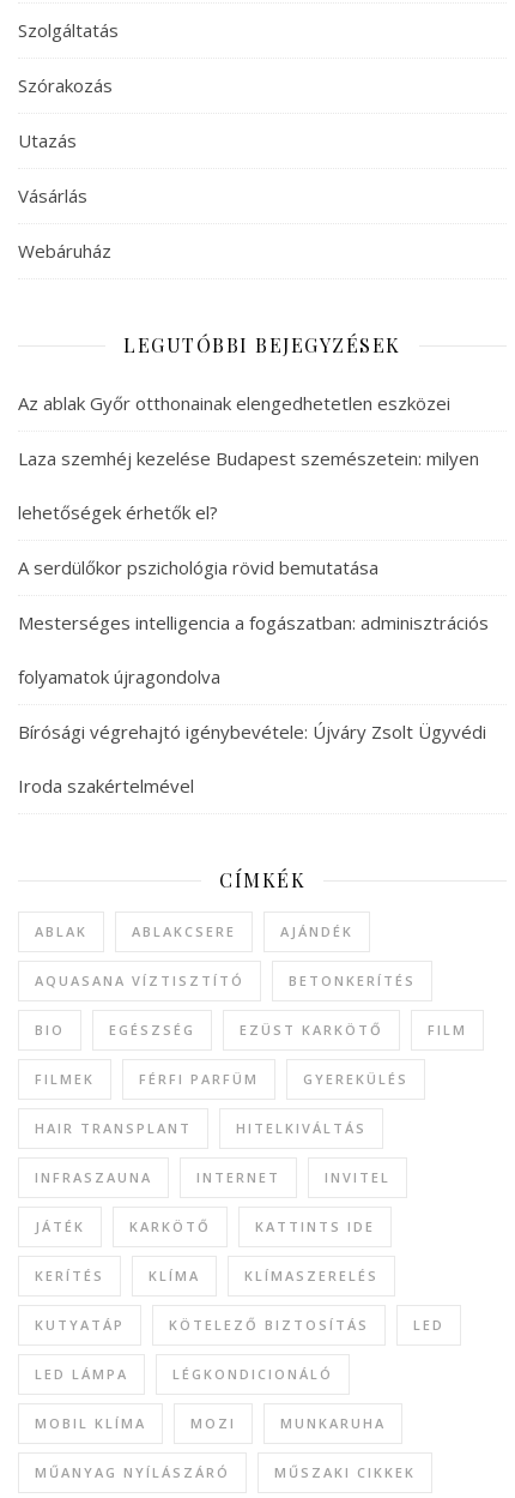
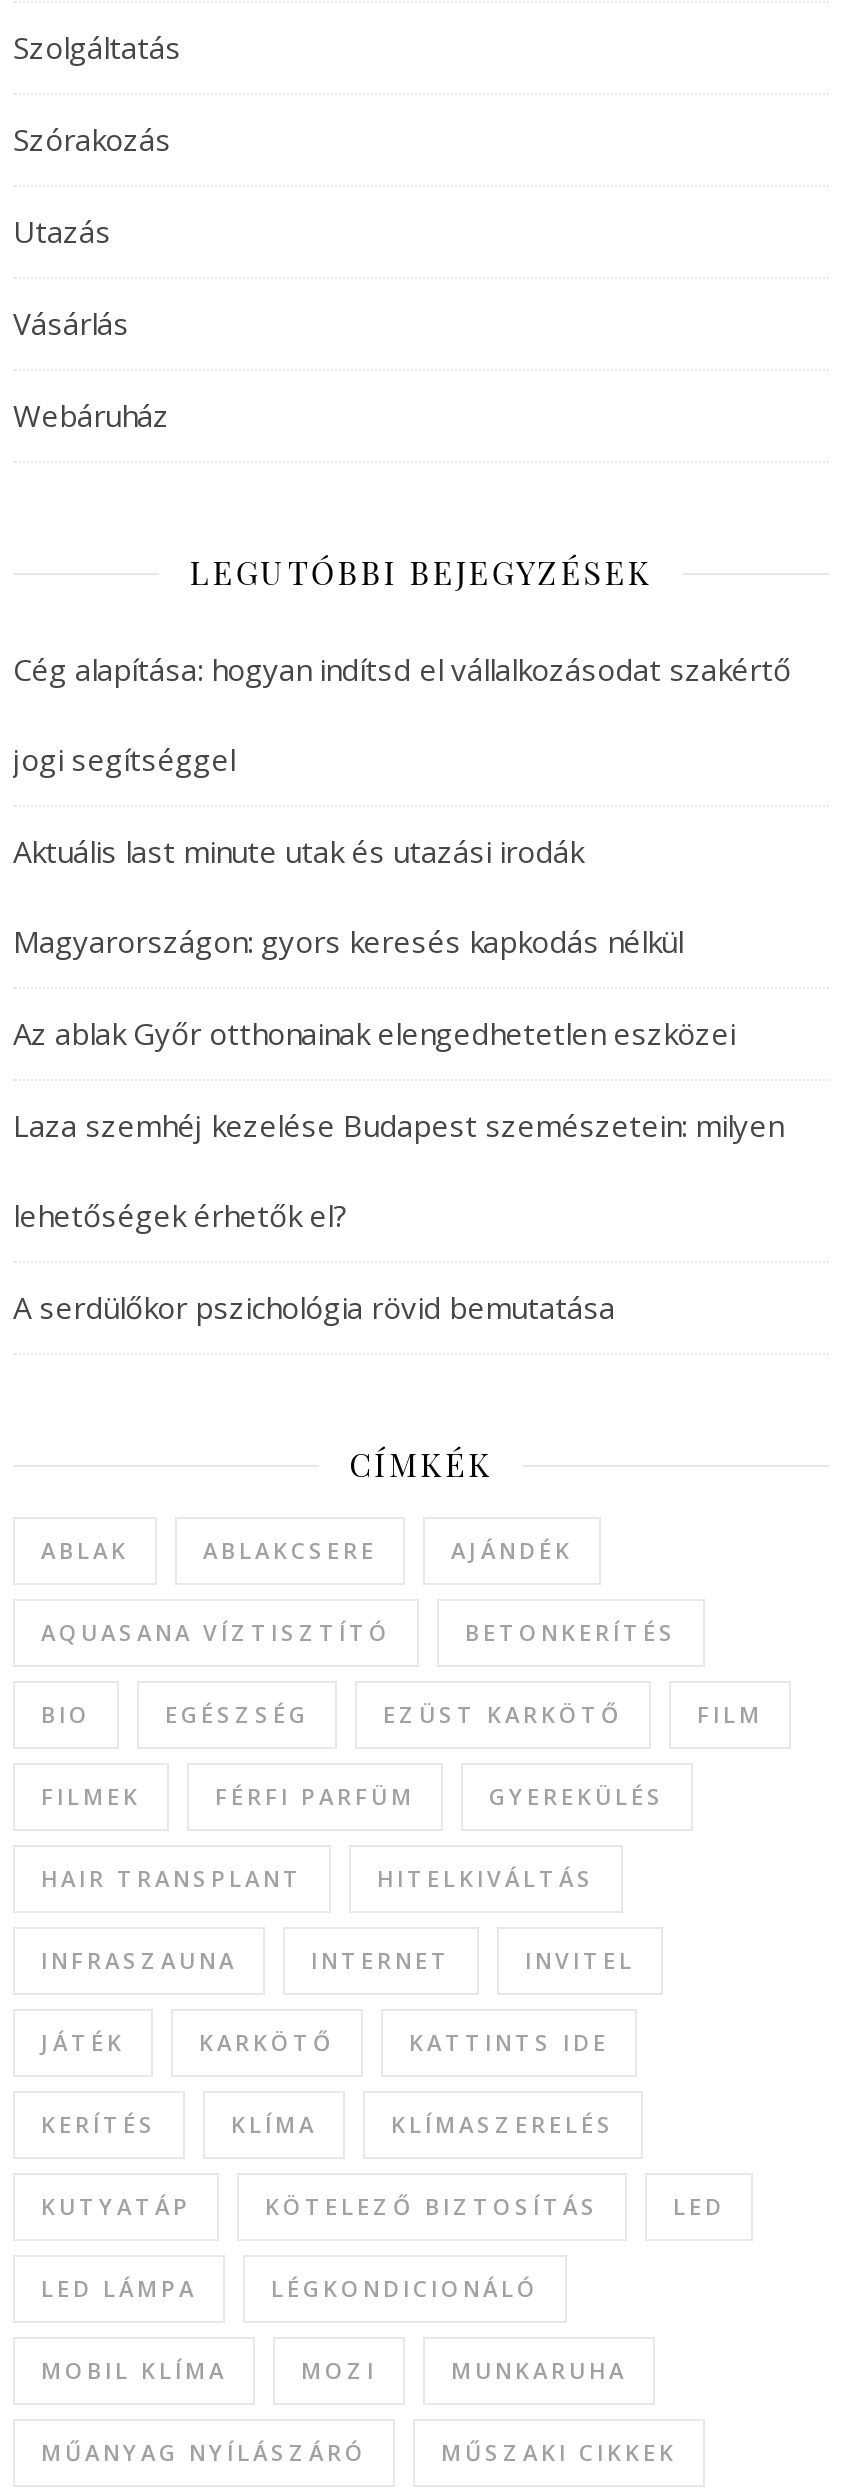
+ Cég alapítása: hogyan indítsd el vállalkozásodat szakértő
+ jogi segítséggel
+ Aktuális last minute utak és utazási irodák
+ Magyarországon: gyors keresés kapkodás nélkül

moved down: Az ablak Győr otthonainak elengedhetetlen eszközei | Laza szemhéj kezelése Budapest szemészetein: milyen | lehetőségek érhetők el? | A serdülőkor pszichológia rövid bemutatása

- Mesterséges intelligencia a fogászatban: adminisztrációs
- folyamatok újragondolva
- Bírósági végrehajtó igénybevétele: Újváry Zsolt Ügyvédi
- Iroda szakértelmével
